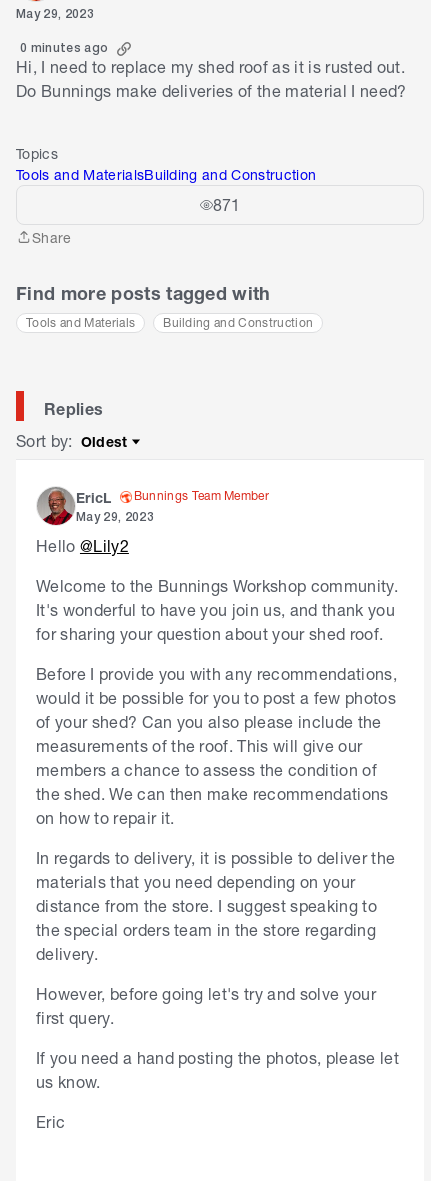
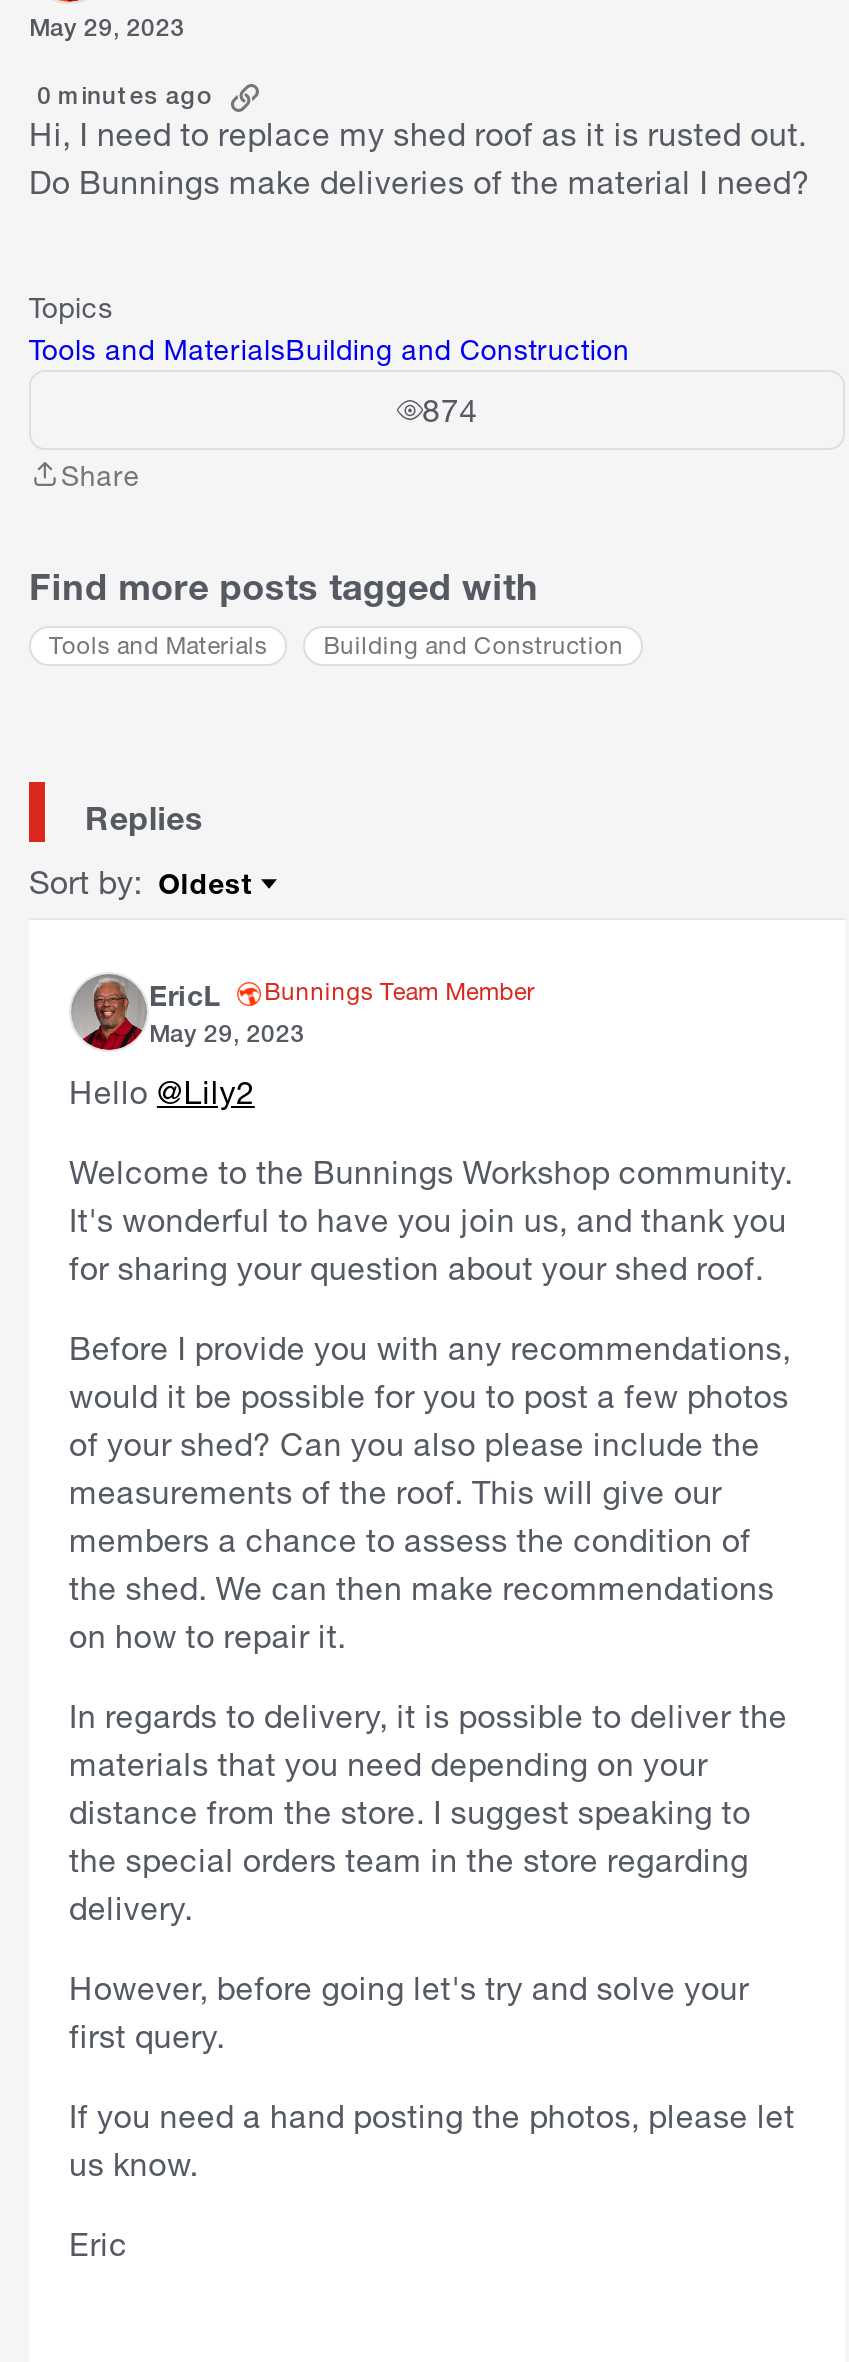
- 871
+ 874
